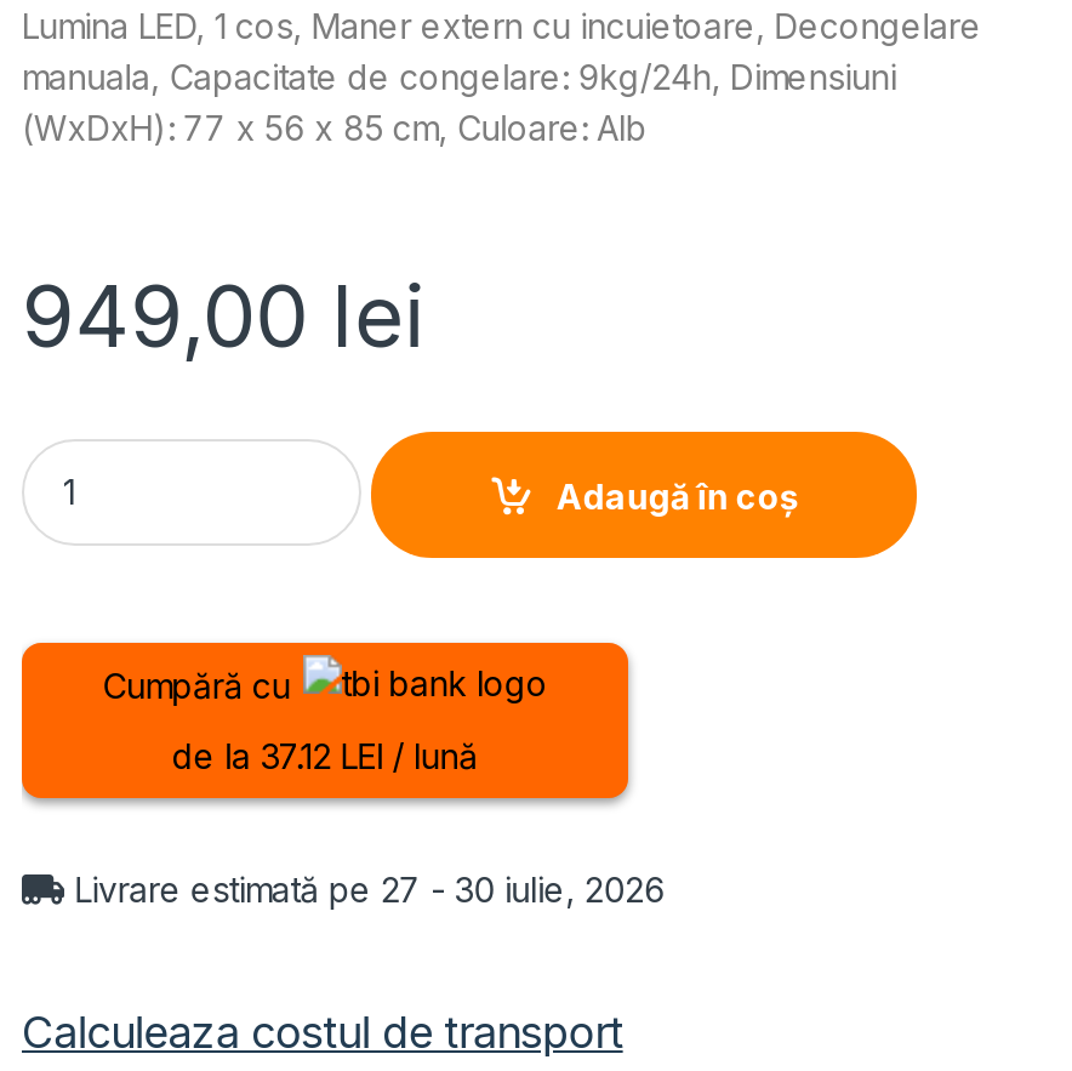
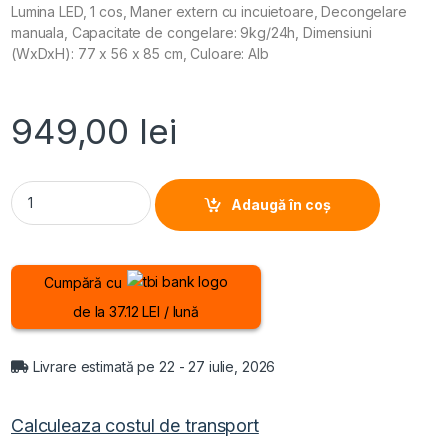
- Livrare estimată pe 27 - 30 iulie, 2026
+ Livrare estimată pe 22 - 27 iulie, 2026
